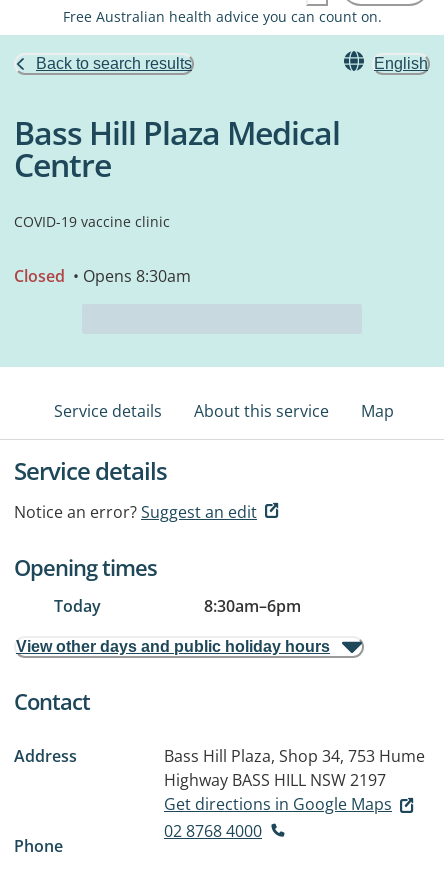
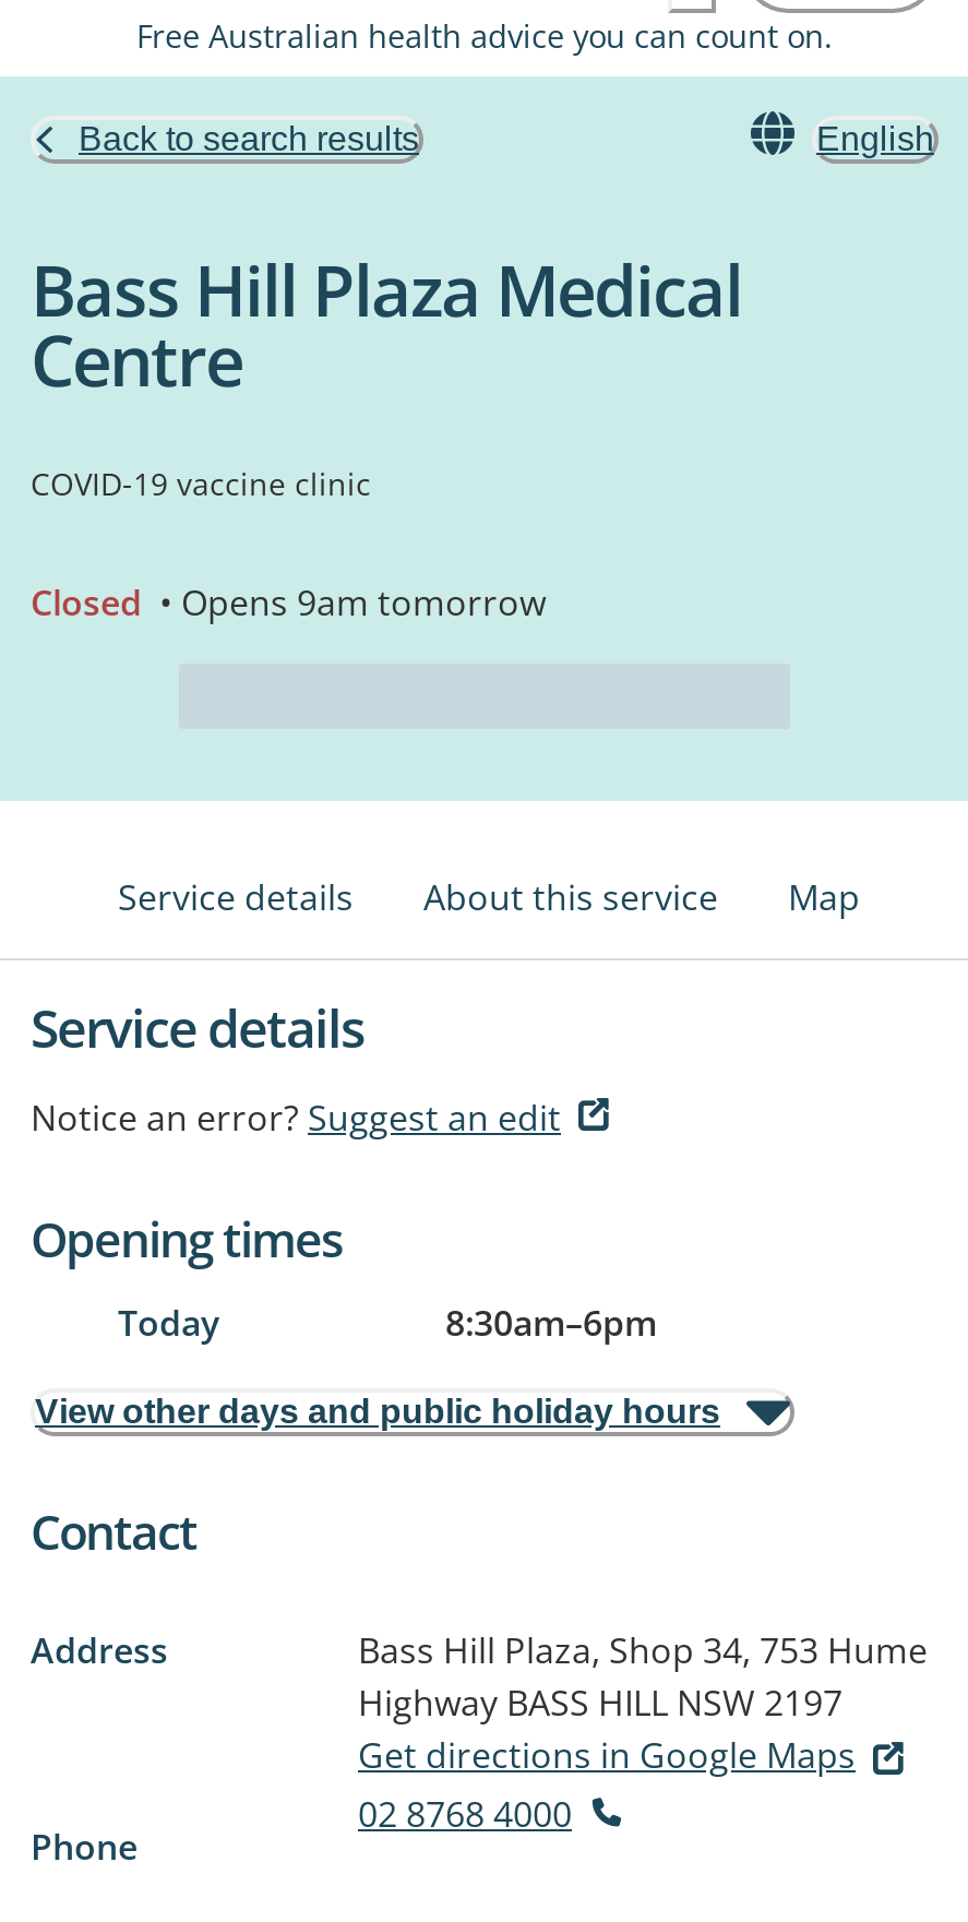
- Closed • Opens 8:30am
+ Closed • Opens 9am tomorrow
